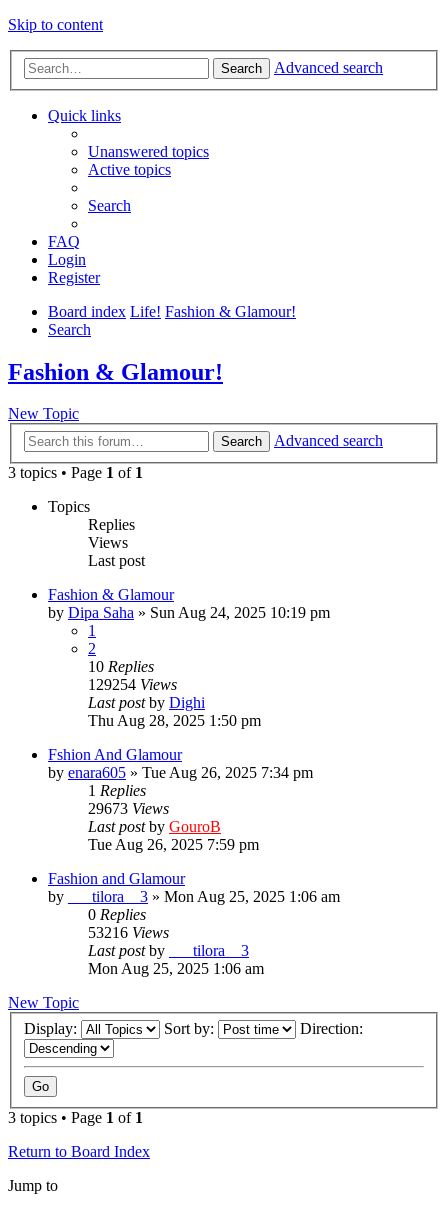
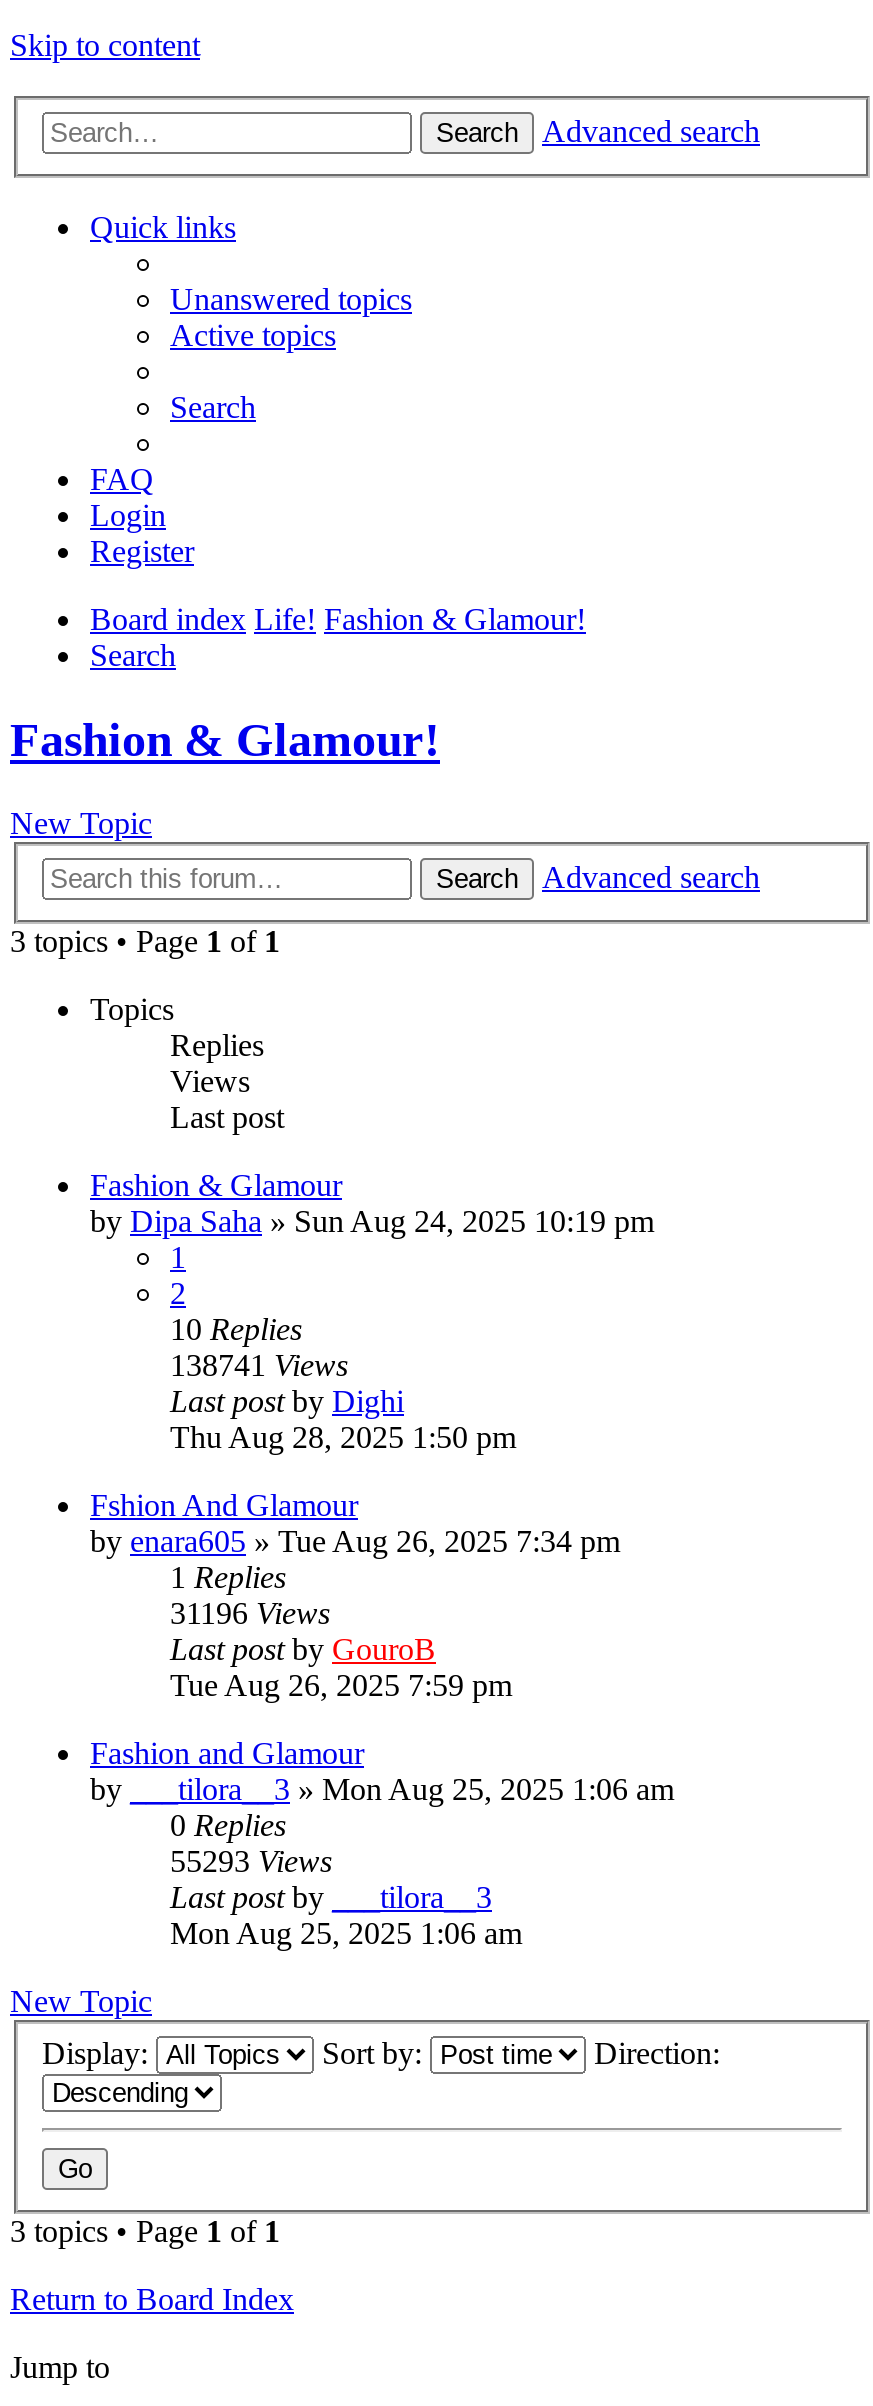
- 129254 Views
+ 138741 Views

- 29673 Views
+ 31196 Views

- 53216 Views
+ 55293 Views
